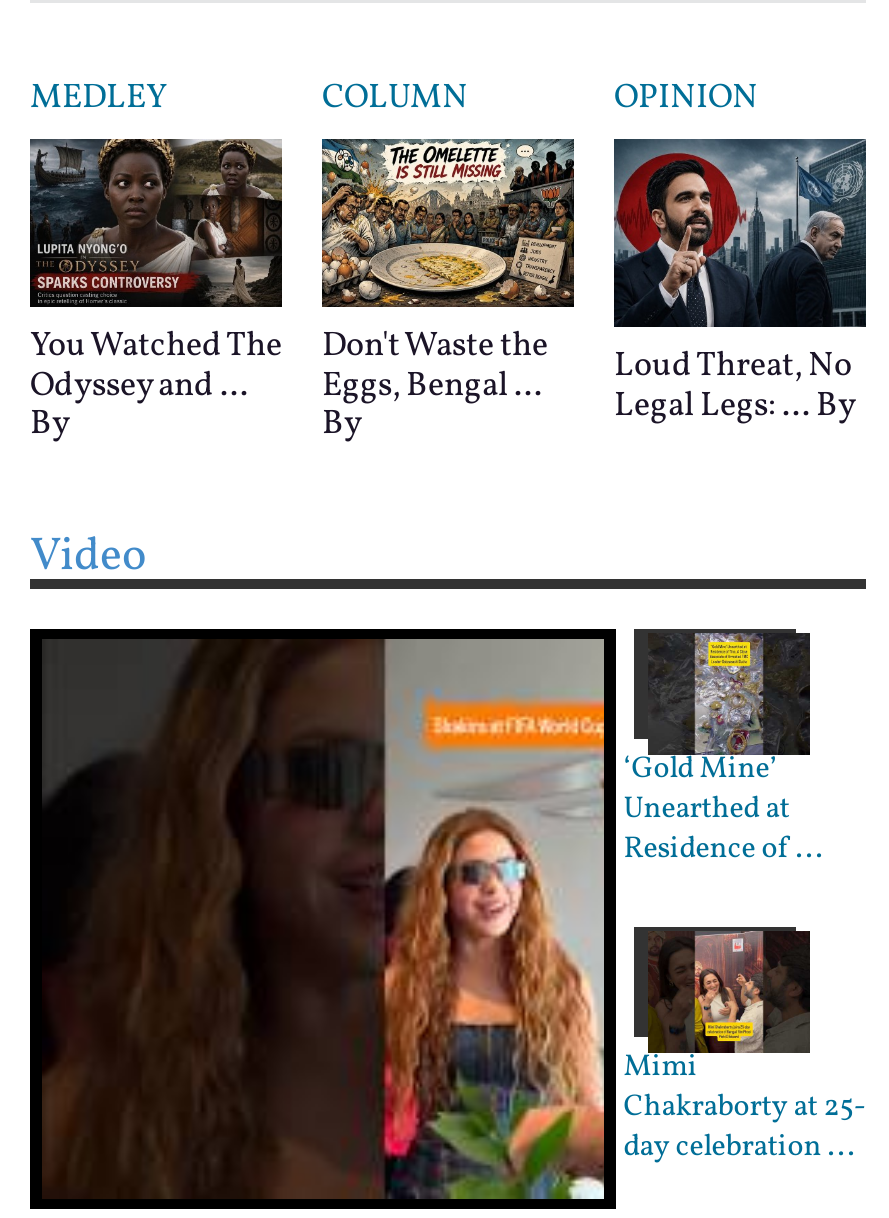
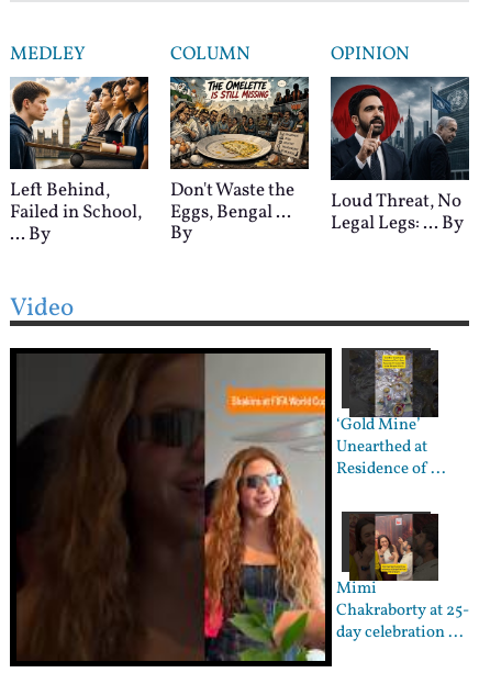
- [image]
- You Watched The
- Odyssey and ...
- By
+ [image]
+ Left Behind,
+ Failed in School,
+ ... By
